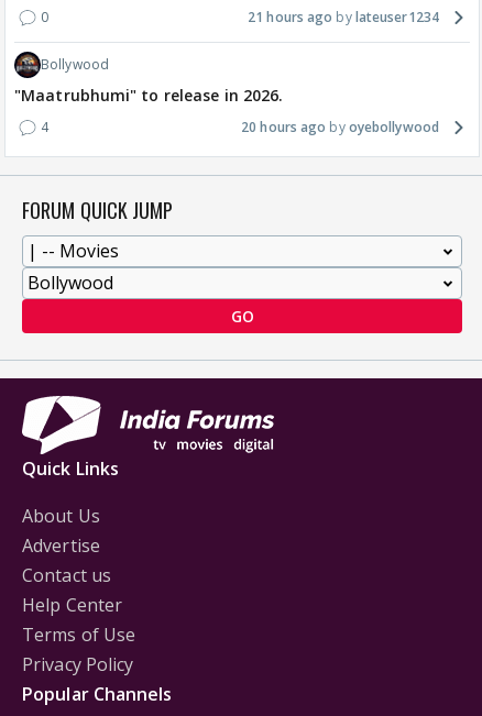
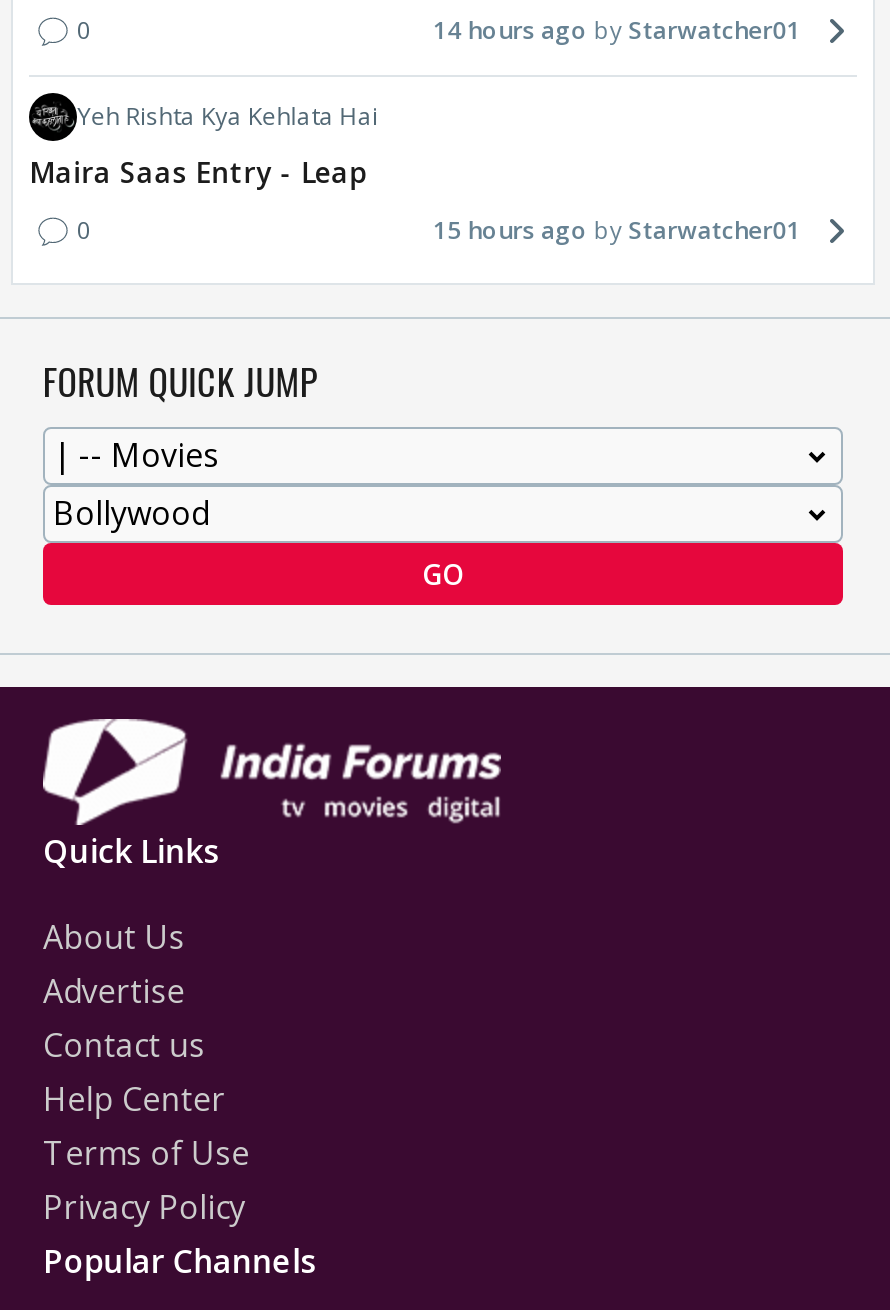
- 21 hours ago
- lateuser1234
+ 14 hours ago
+ Starwatcher01

- Bollywood
+ Yeh Rishta Kya Kehlata Hai

- "Maatrubhumi" to release in 2026.
+ Maira Saas Entry - Leap

- 4
- 20 hours ago
- oyebollywood
+ 0
+ 15 hours ago
+ Starwatcher01
